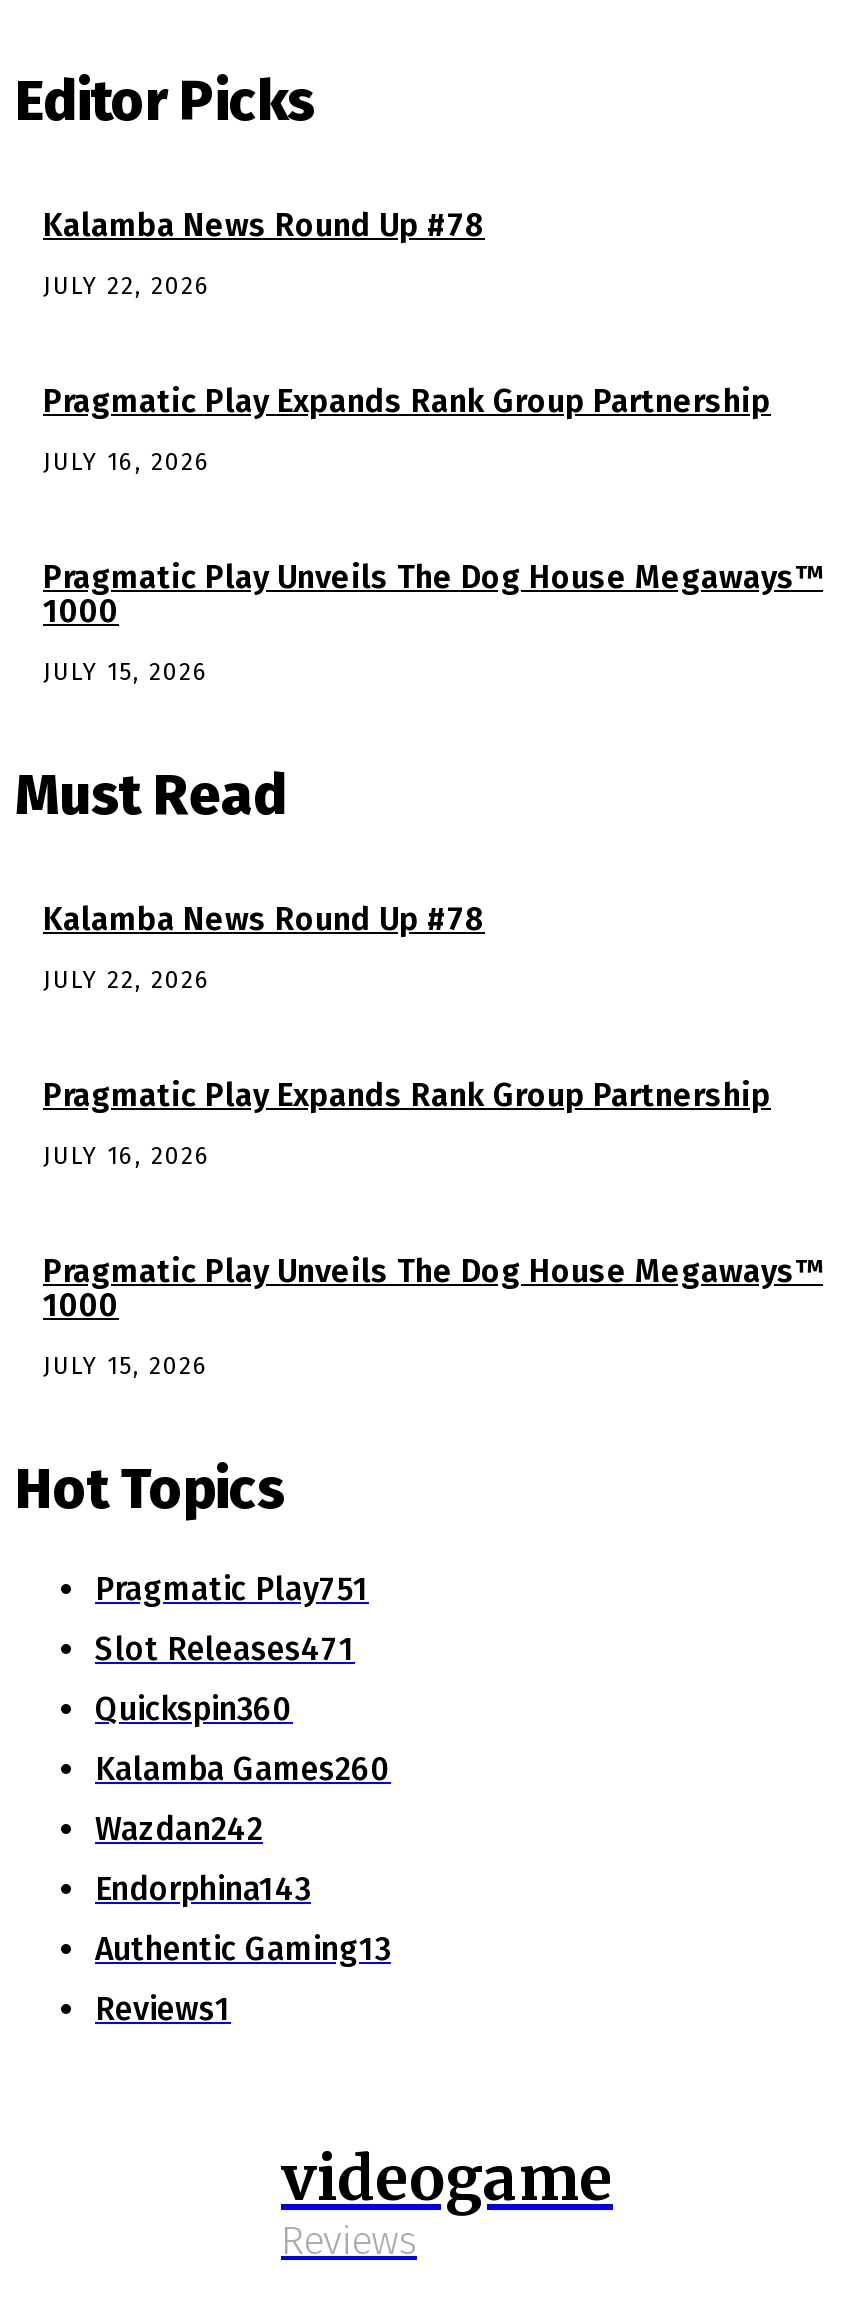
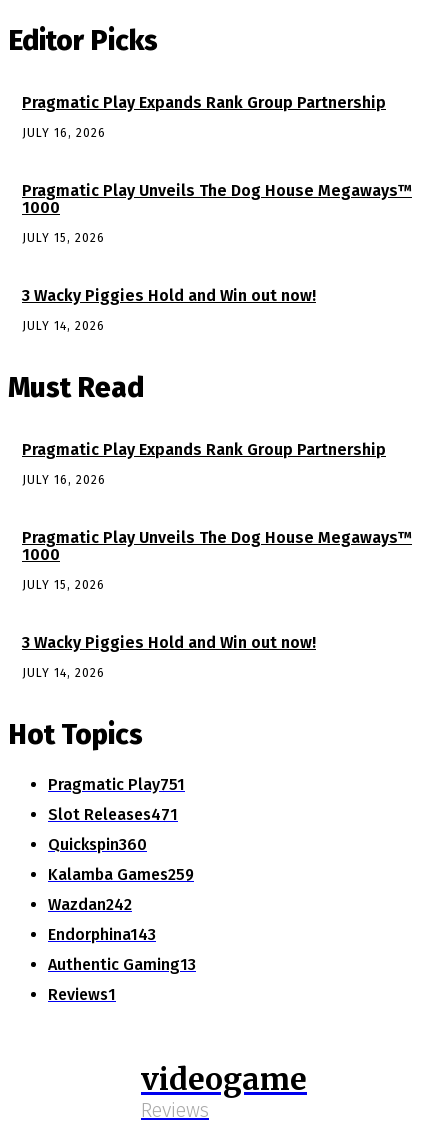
- Kalamba News Round Up #78
- JULY 22, 2026

moved up: Pragmatic Play Expands Rank Group Partnership | JULY 16, 2026 | Pragmatic Play Unveils The Dog House Megaways™ | 1000 | JULY 15, 2026

+ 3 Wacky Piggies Hold and Win out now!
+ JULY 14, 2026

- Kalamba News Round Up #78
- JULY 22, 2026

moved up: Pragmatic Play Expands Rank Group Partnership | JULY 16, 2026 | Pragmatic Play Unveils The Dog House Megaways™ | 1000 | JULY 15, 2026

+ 3 Wacky Piggies Hold and Win out now!
+ JULY 14, 2026

- Kalamba Games260
+ Kalamba Games259
